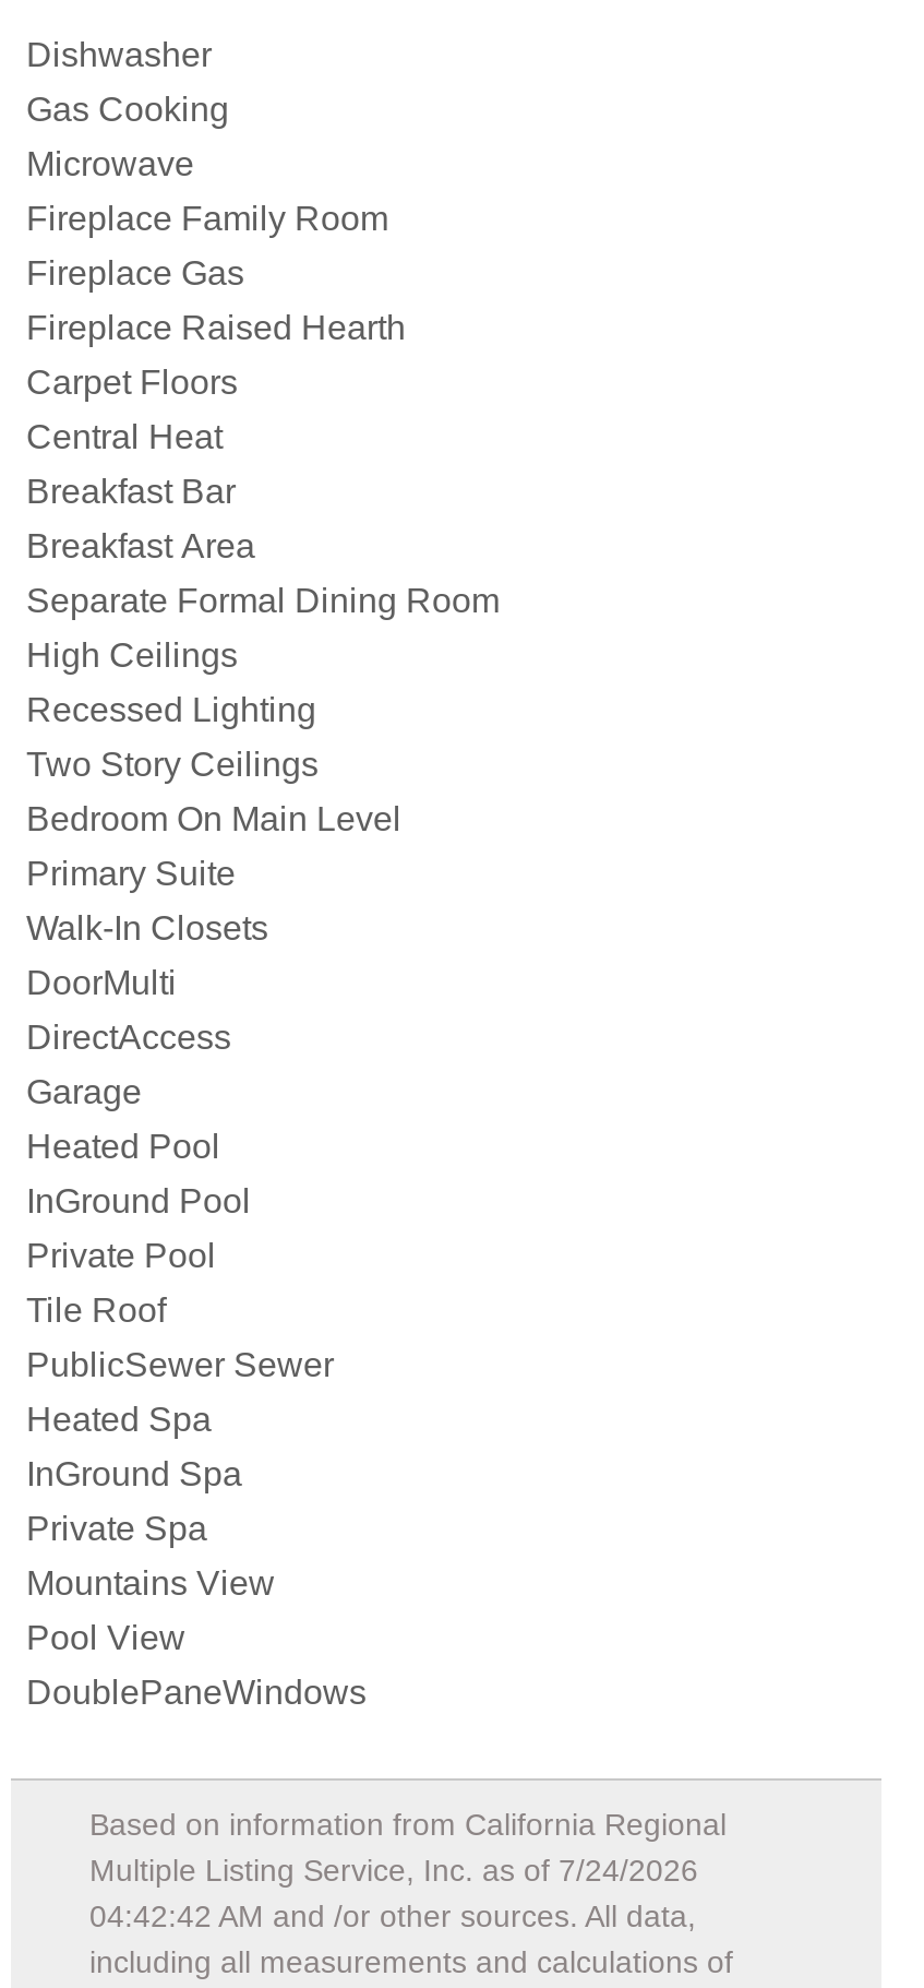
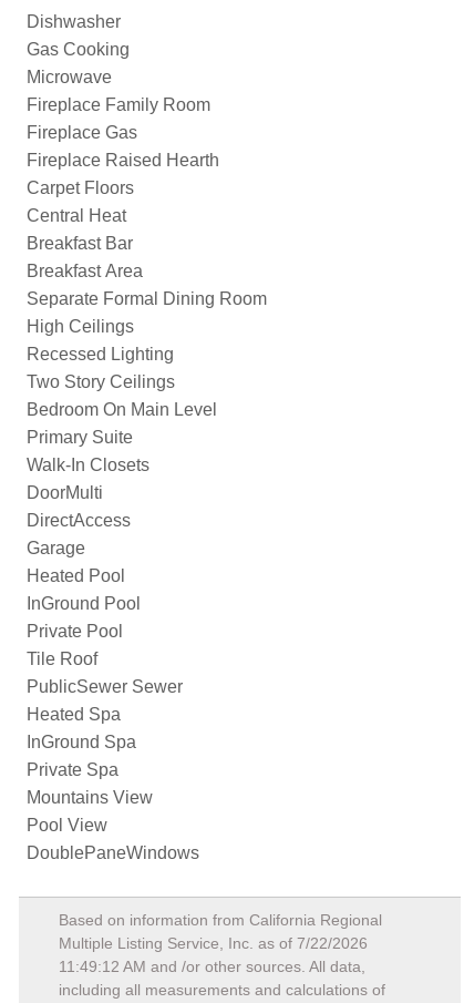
- Multiple Listing Service, Inc. as of 7/24/2026
+ Multiple Listing Service, Inc. as of 7/22/2026

- 04:42:42 AM and /or other sources. All data,
+ 11:49:12 AM and /or other sources. All data,
